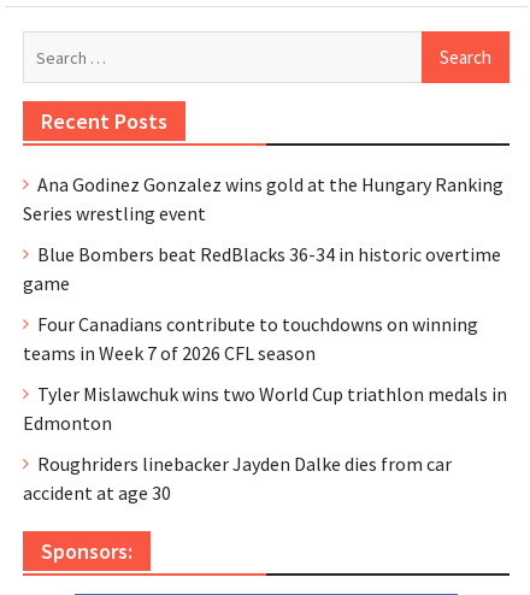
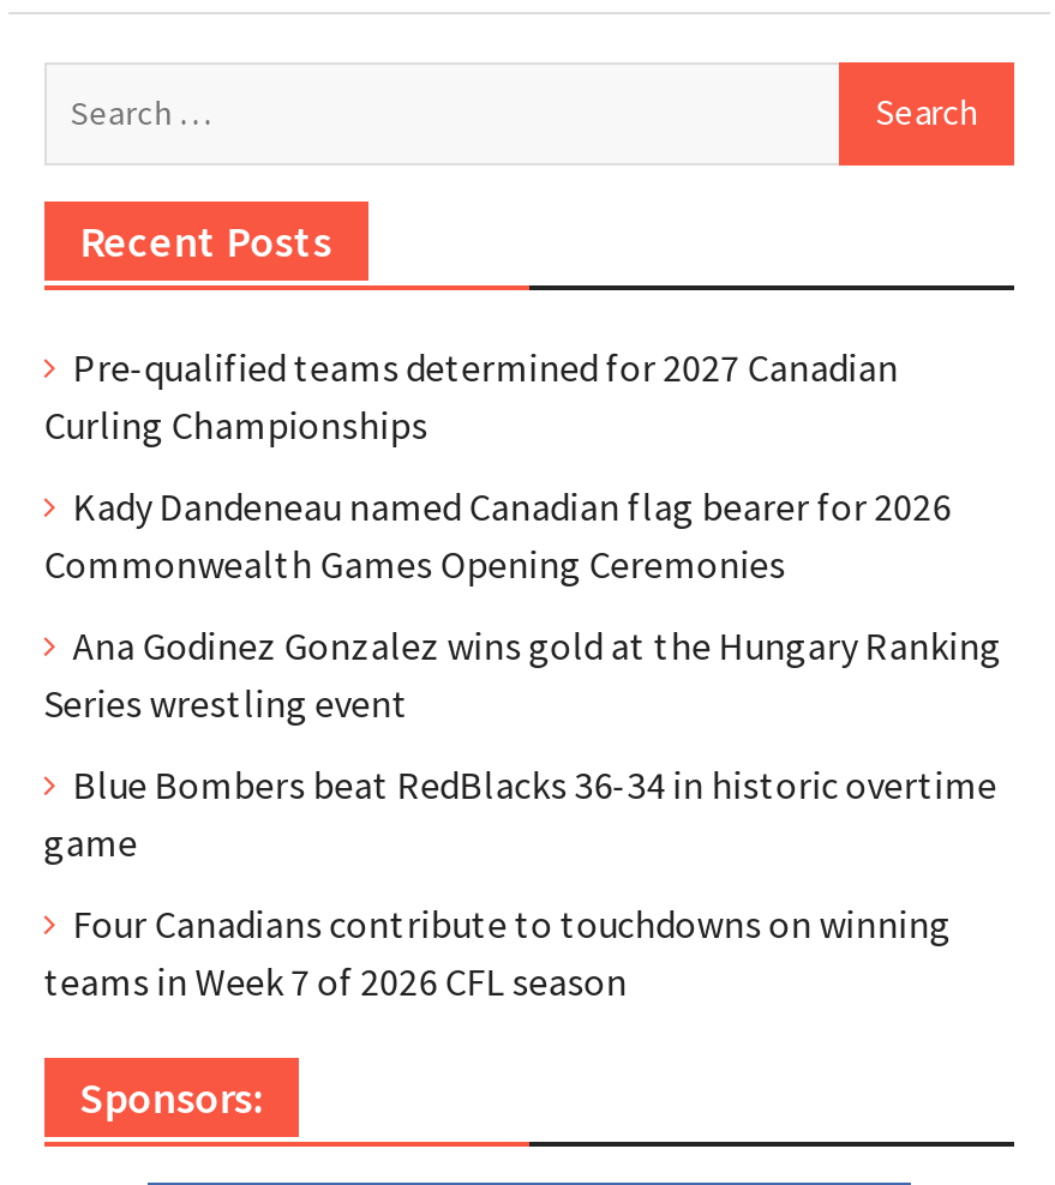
+ Pre-qualified teams determined for 2027 Canadian
+ Curling Championships
+ Kady Dandeneau named Canadian flag bearer for 2026
+ Commonwealth Games Opening Ceremonies

moved down: Ana Godinez Gonzalez wins gold at the Hungary Ranking | Series wrestling event | Blue Bombers beat RedBlacks 36-34 in historic overtime | game | Four Canadians contribute to touchdowns on winning | teams in Week 7 of 2026 CFL season

- Tyler Mislawchuk wins two World Cup triathlon medals in
- Edmonton
- Roughriders linebacker Jayden Dalke dies from car
- accident at age 30
